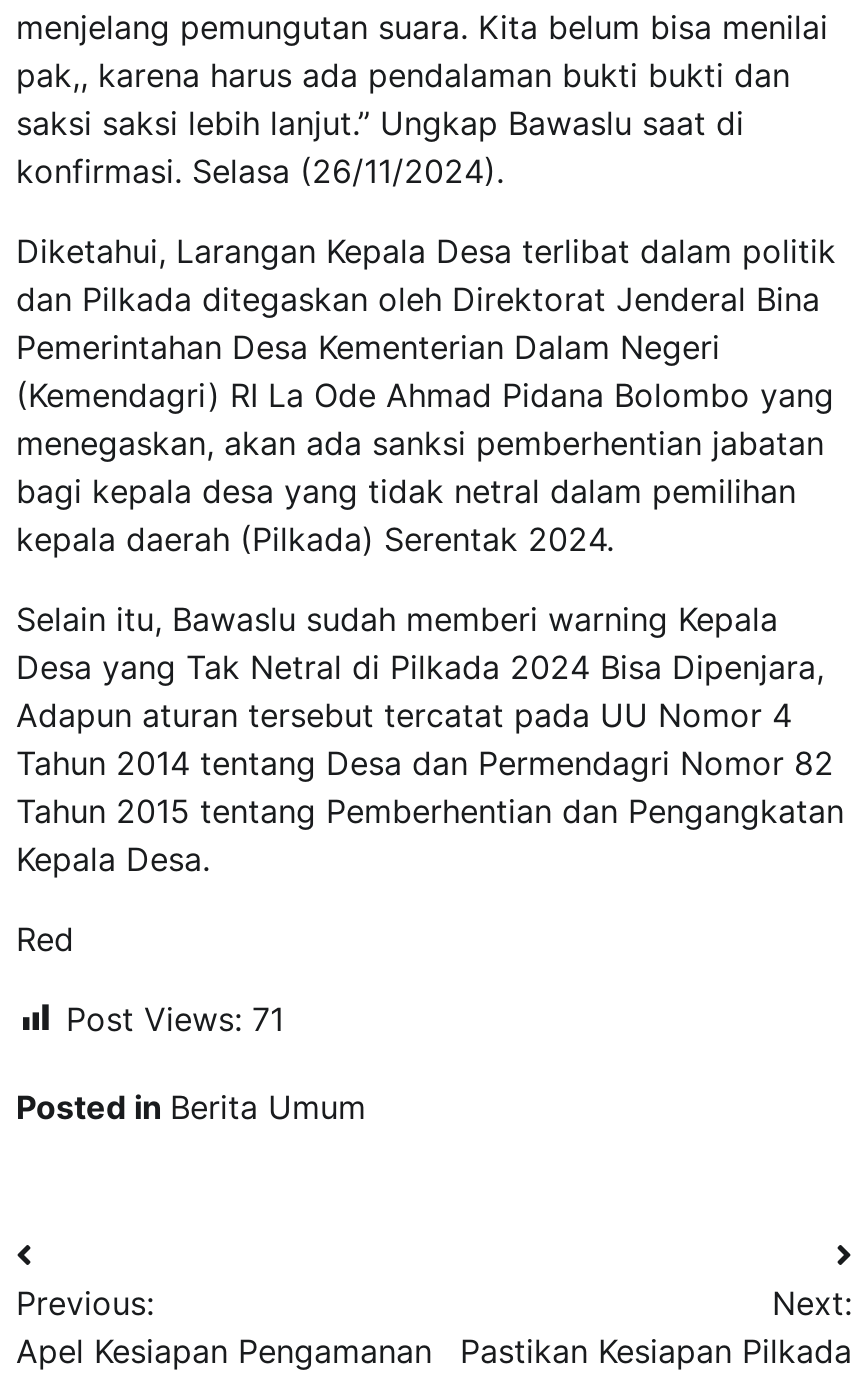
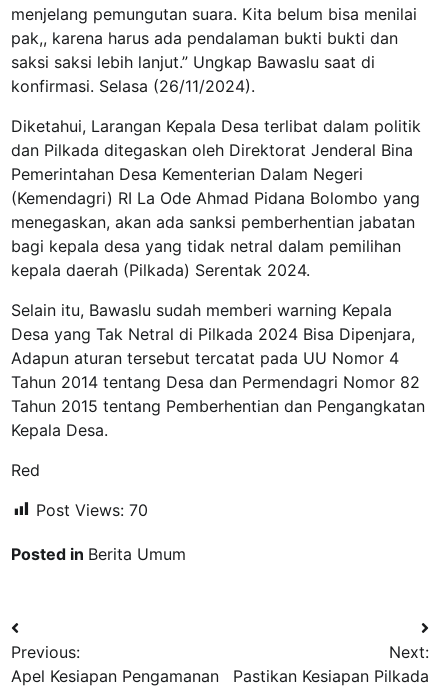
- Post Views: 71
+ Post Views: 70
